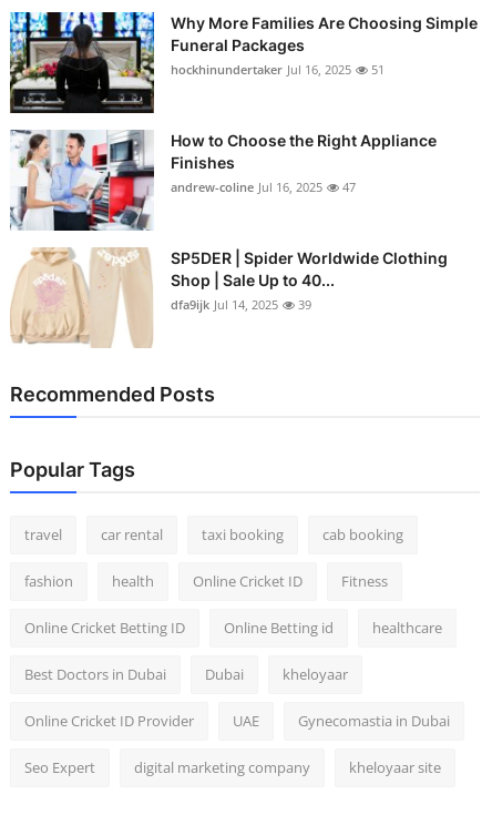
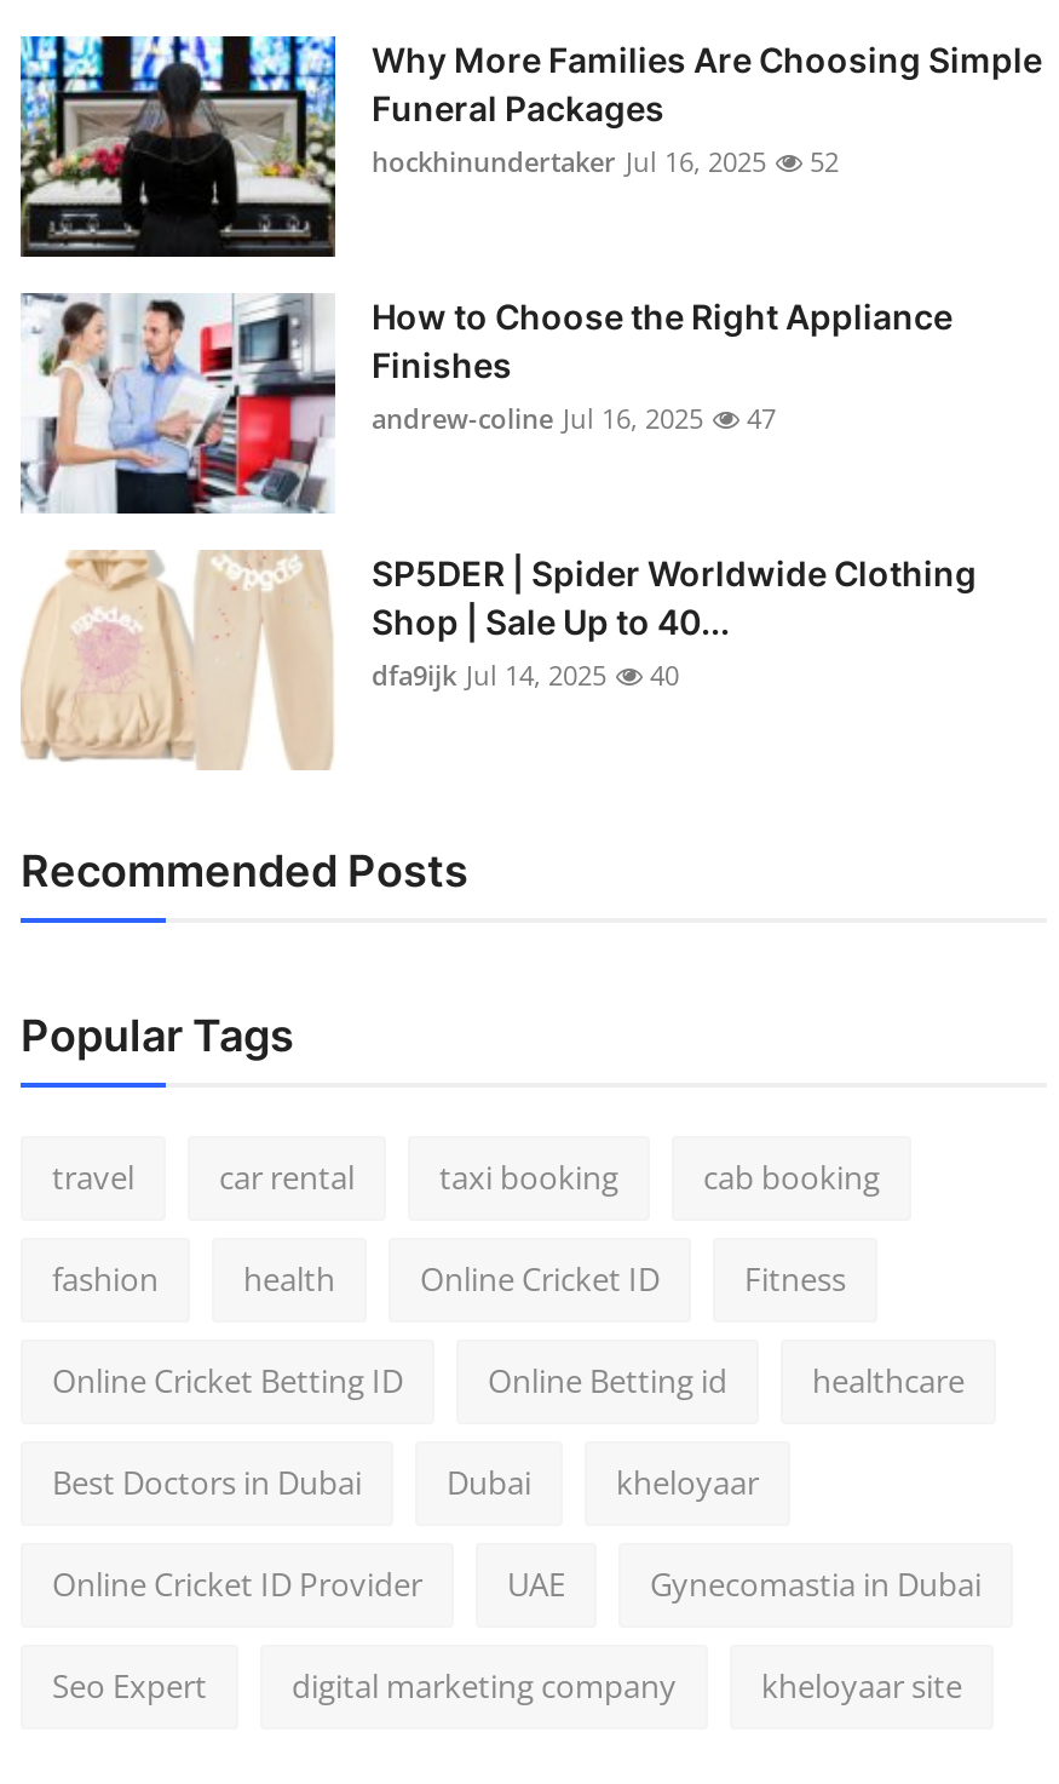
- hockhinundertaker Jul 16, 2025 51
+ hockhinundertaker Jul 16, 2025 52

- dfa9ijk Jul 14, 2025 39
+ dfa9ijk Jul 14, 2025 40
